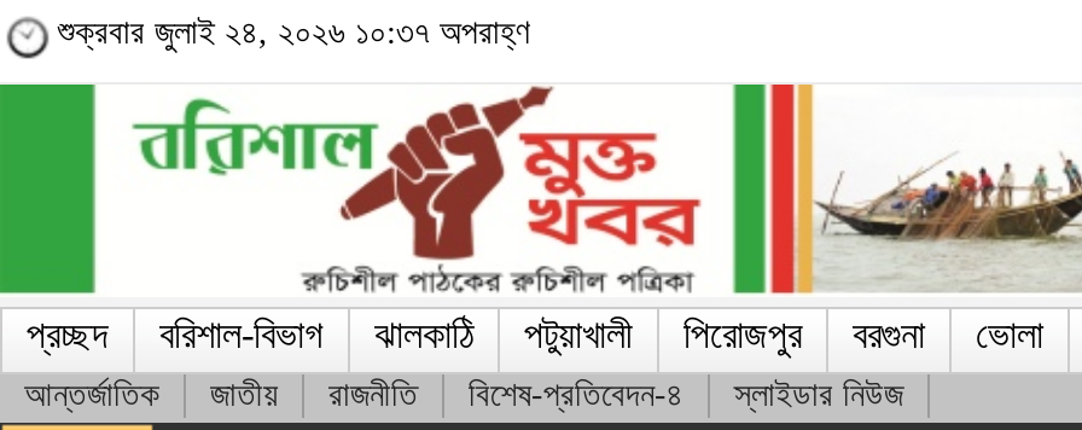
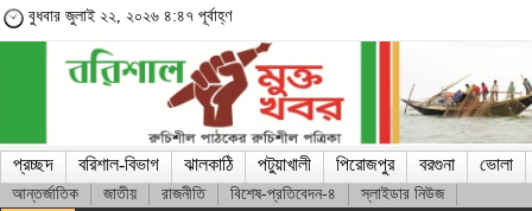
- শুক্রবার জুলাই ২৪, ২০২৬ ১০:৩৭ অপরাহ্ণ
+ বুধবার জুলাই ২২, ২০২৬ ৪:৪৭ পূর্বাহ্ণ
